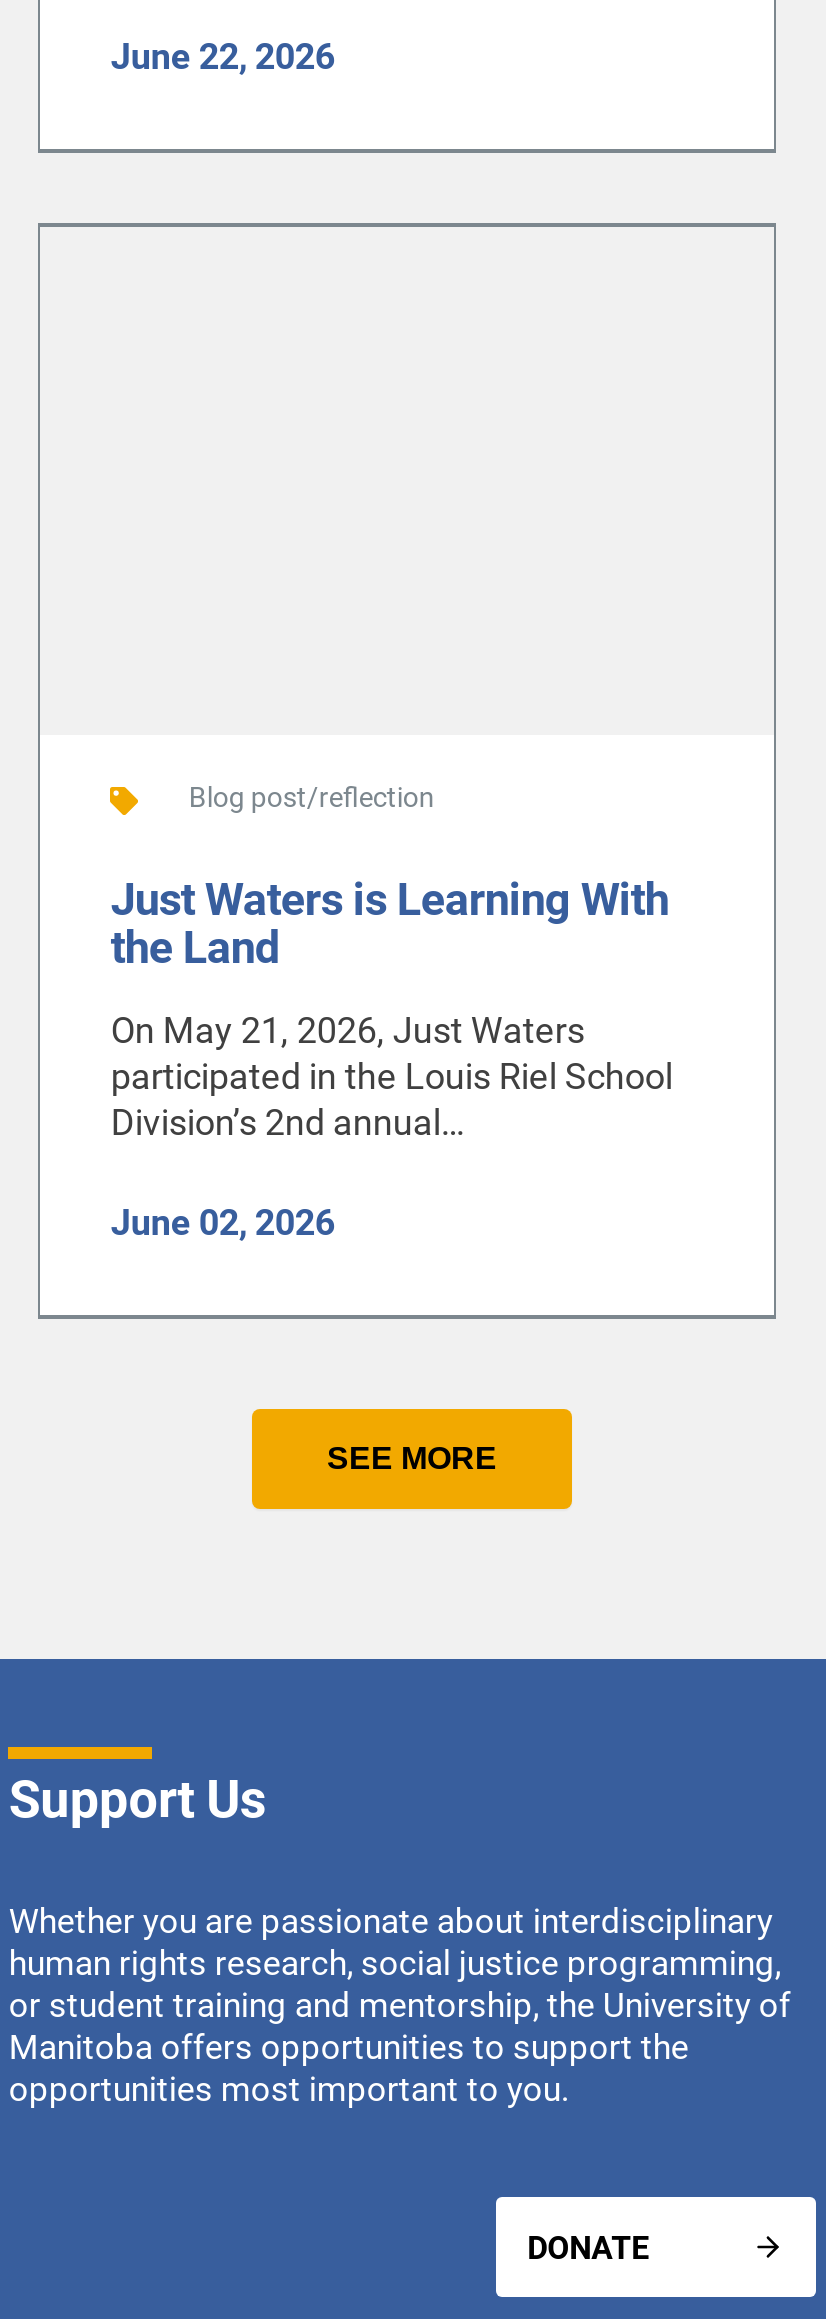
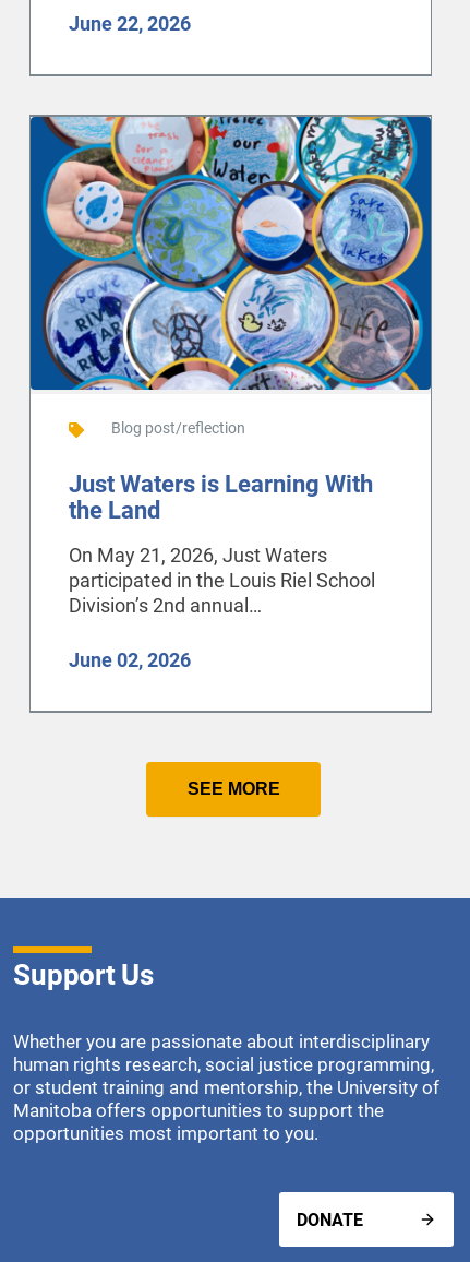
+ [image]
